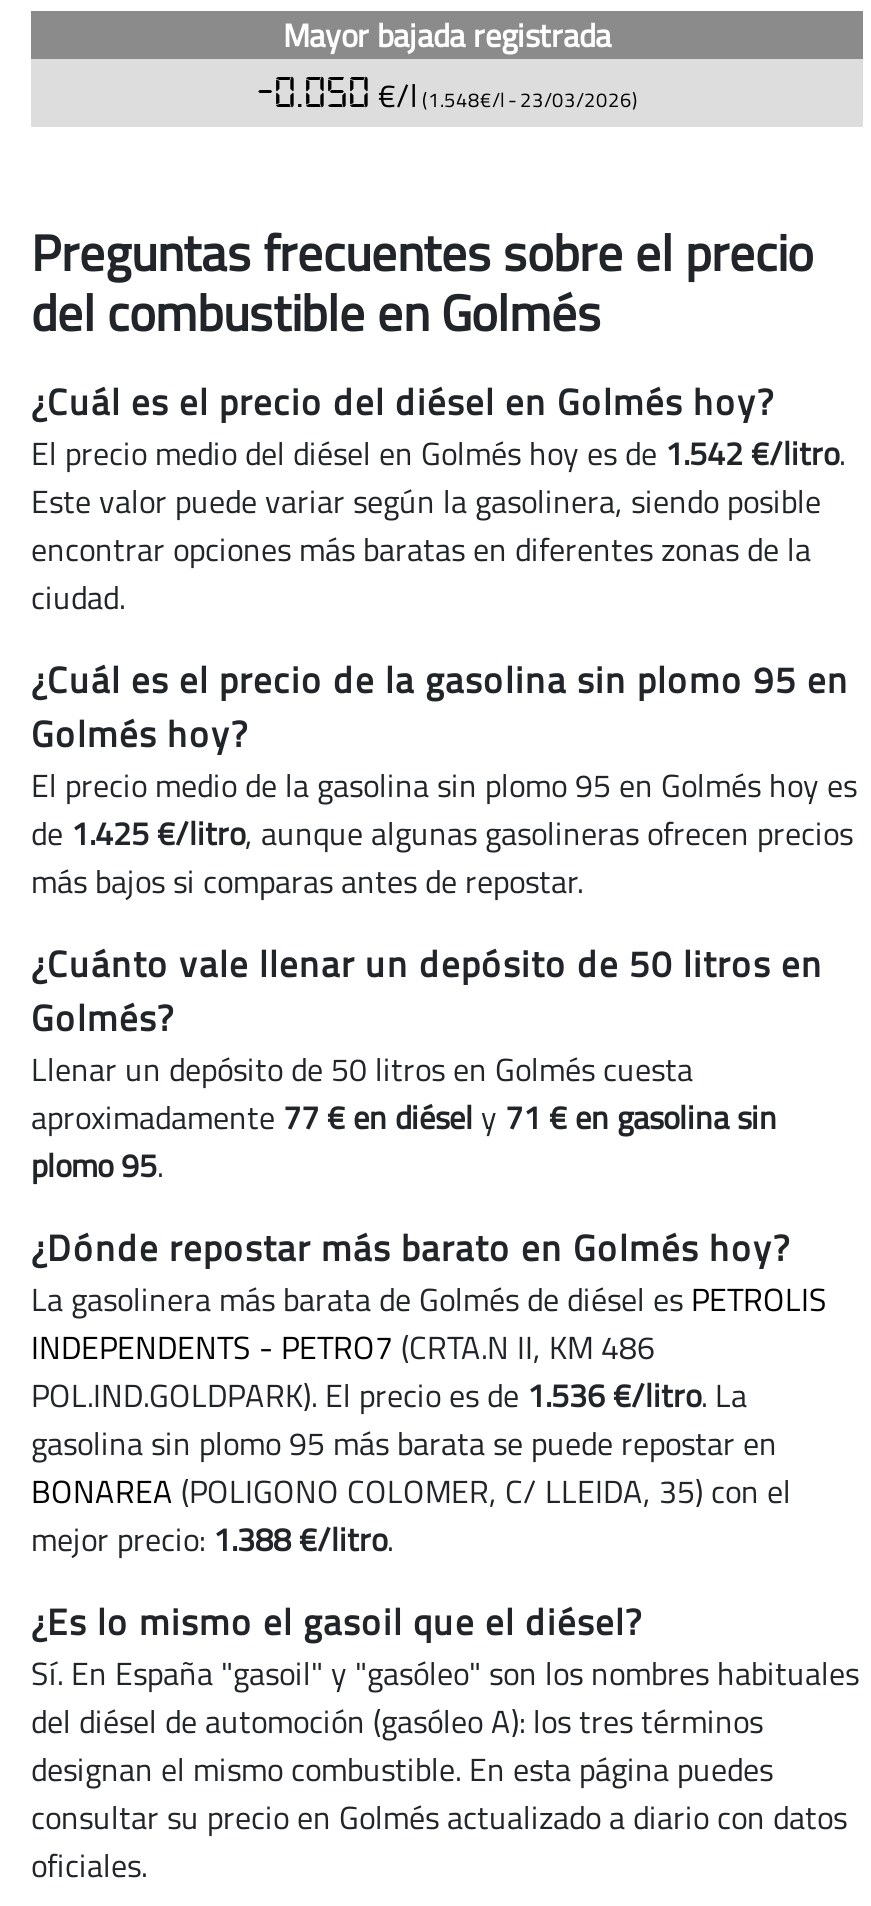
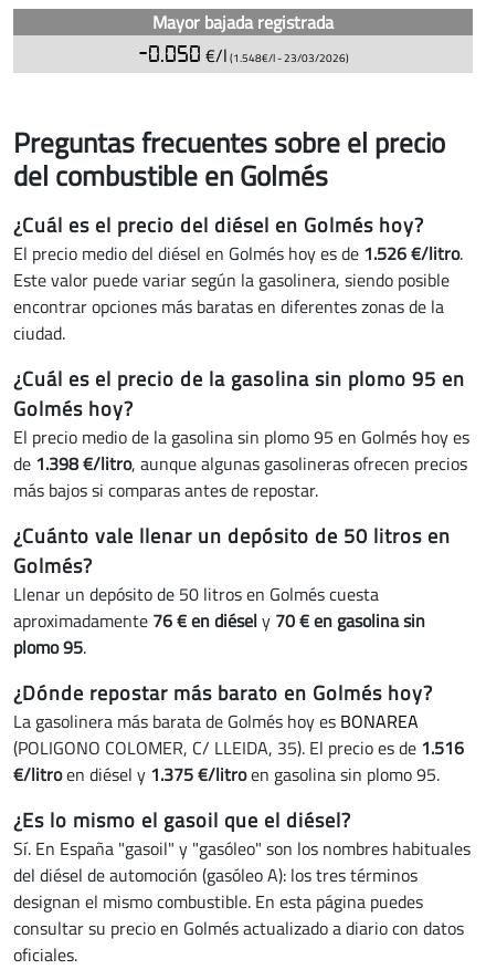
- El precio medio del diésel en Golmés hoy es de 1.542 €/litro.
+ El precio medio del diésel en Golmés hoy es de 1.526 €/litro.

- de 1.425 €/litro, aunque algunas gasolineras ofrecen precios
+ de 1.398 €/litro, aunque algunas gasolineras ofrecen precios

- aproximadamente 77 € en diésel y 71 € en gasolina sin
+ aproximadamente 76 € en diésel y 70 € en gasolina sin

- La gasolinera más barata de Golmés de diésel es PETROLIS
- INDEPENDENTS - PETRO7 (CRTA.N II, KM 486
- POL.IND.GOLDPARK). El precio es de 1.536 €/litro. La
- gasolina sin plomo 95 más barata se puede repostar en
- BONAREA (POLIGONO COLOMER, C/ LLEIDA, 35) con el
- mejor precio: 1.388 €/litro.
+ La gasolinera más barata de Golmés hoy es BONAREA
+ (POLIGONO COLOMER, C/ LLEIDA, 35). El precio es de 1.516
+ €/litro en diésel y 1.375 €/litro en gasolina sin plomo 95.
